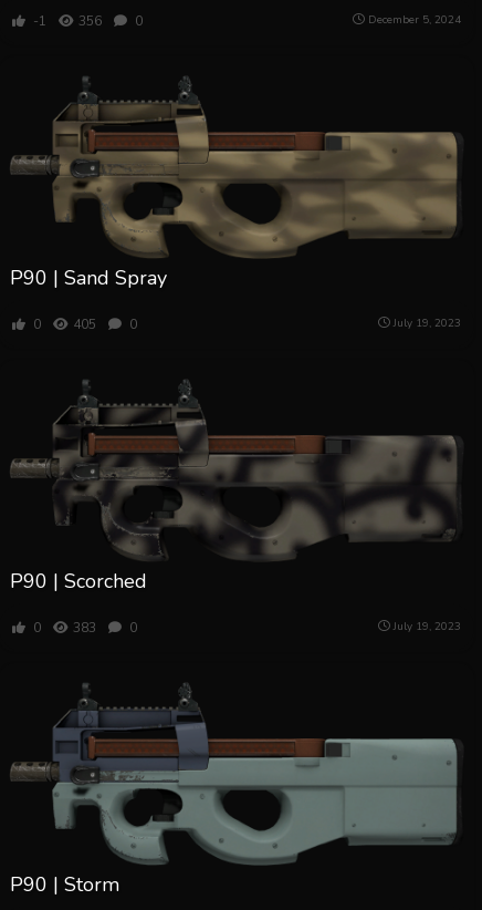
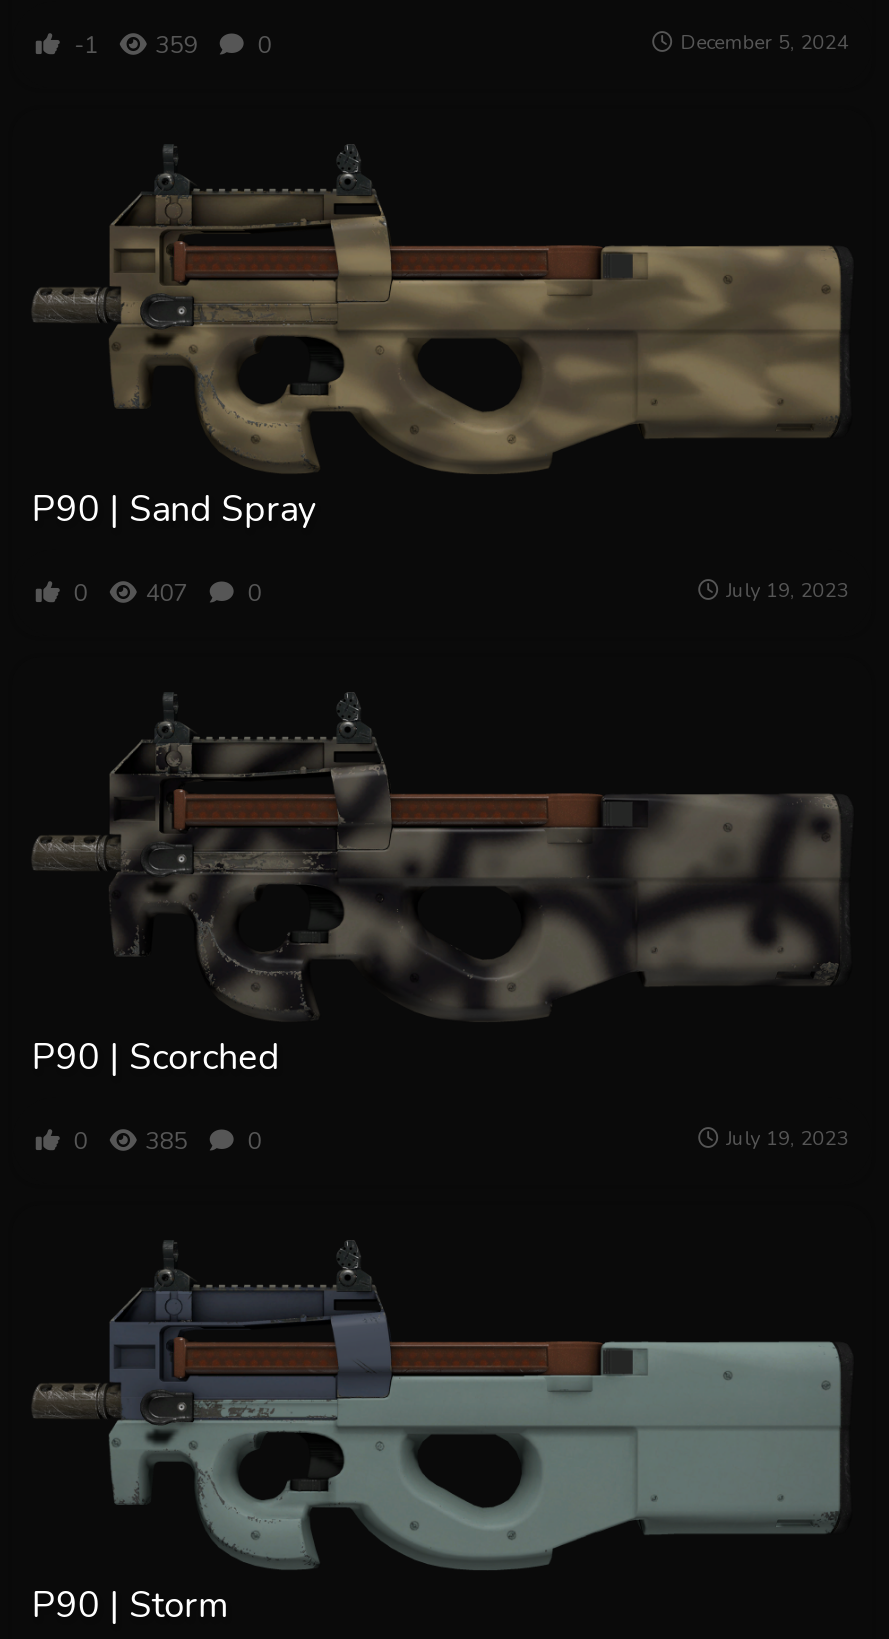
- 356
+ 359

- 0 405 0
+ 0 407 0

- 0 383 0
+ 0 385 0
